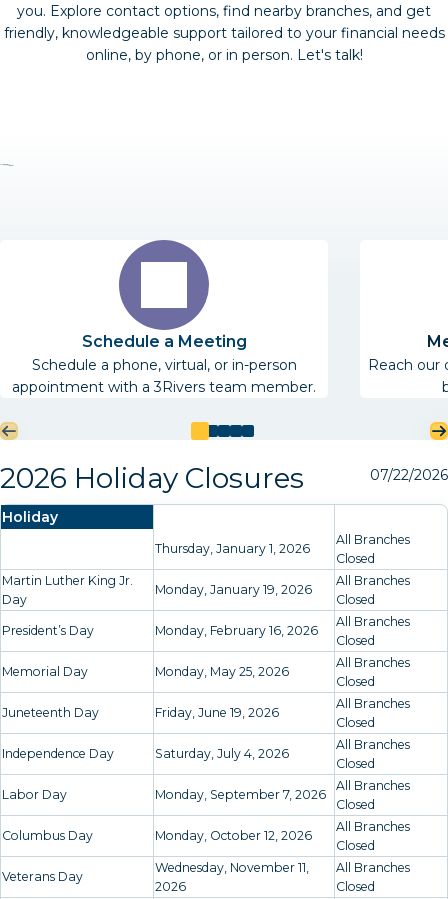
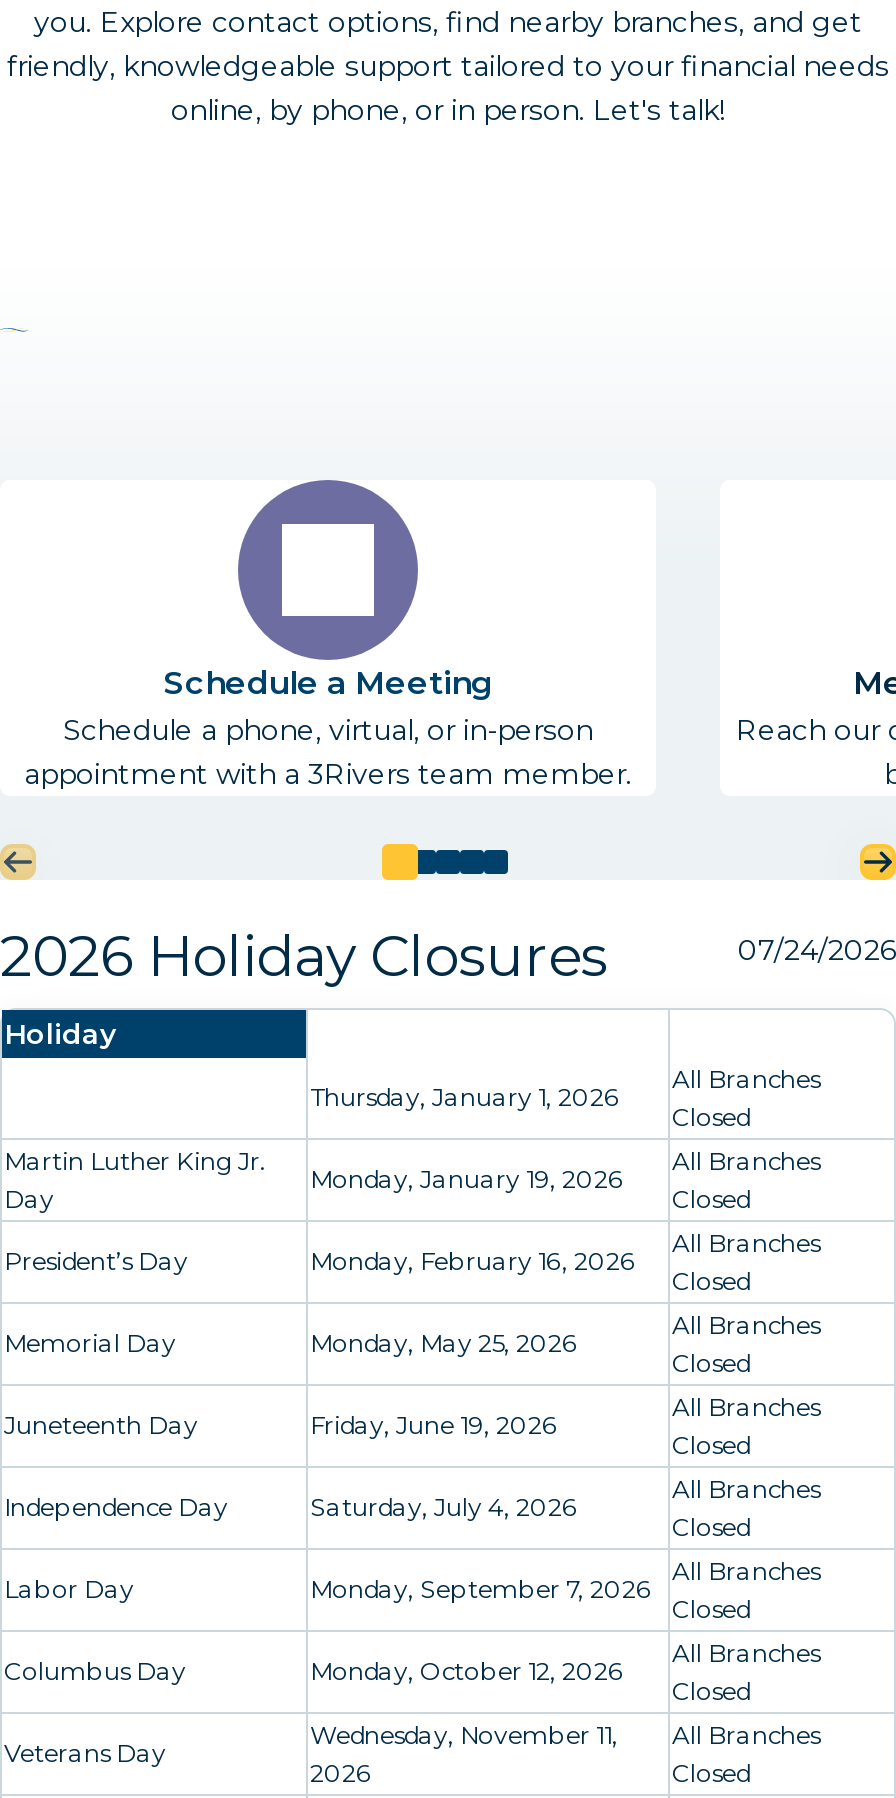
- 07/22/2026
+ 07/24/2026
